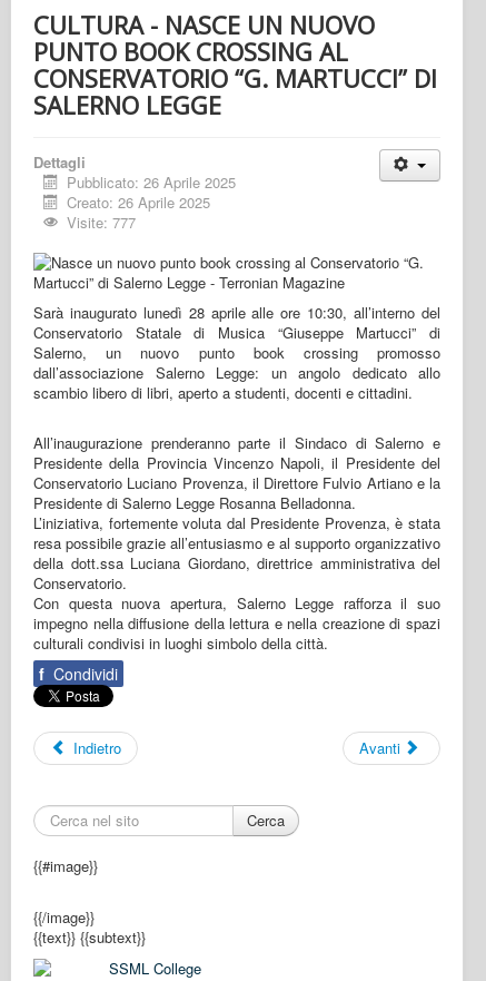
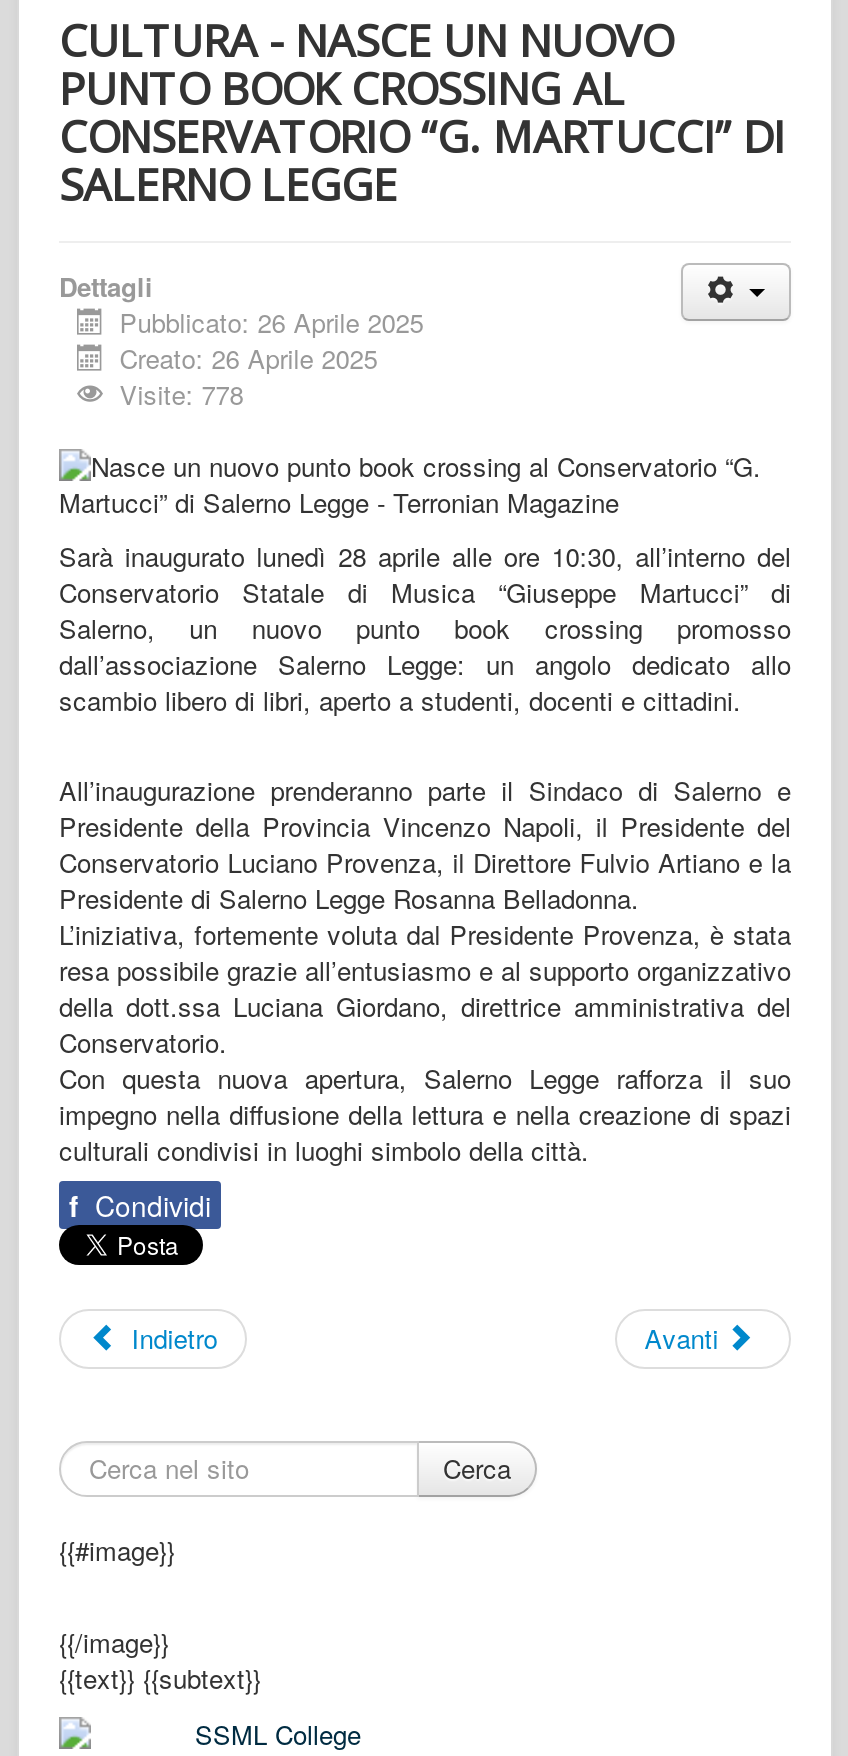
- Visite: 777
+ Visite: 778
